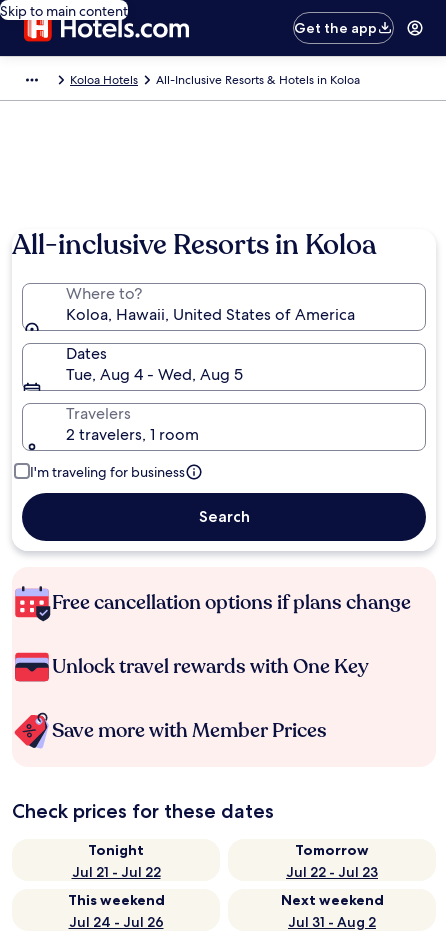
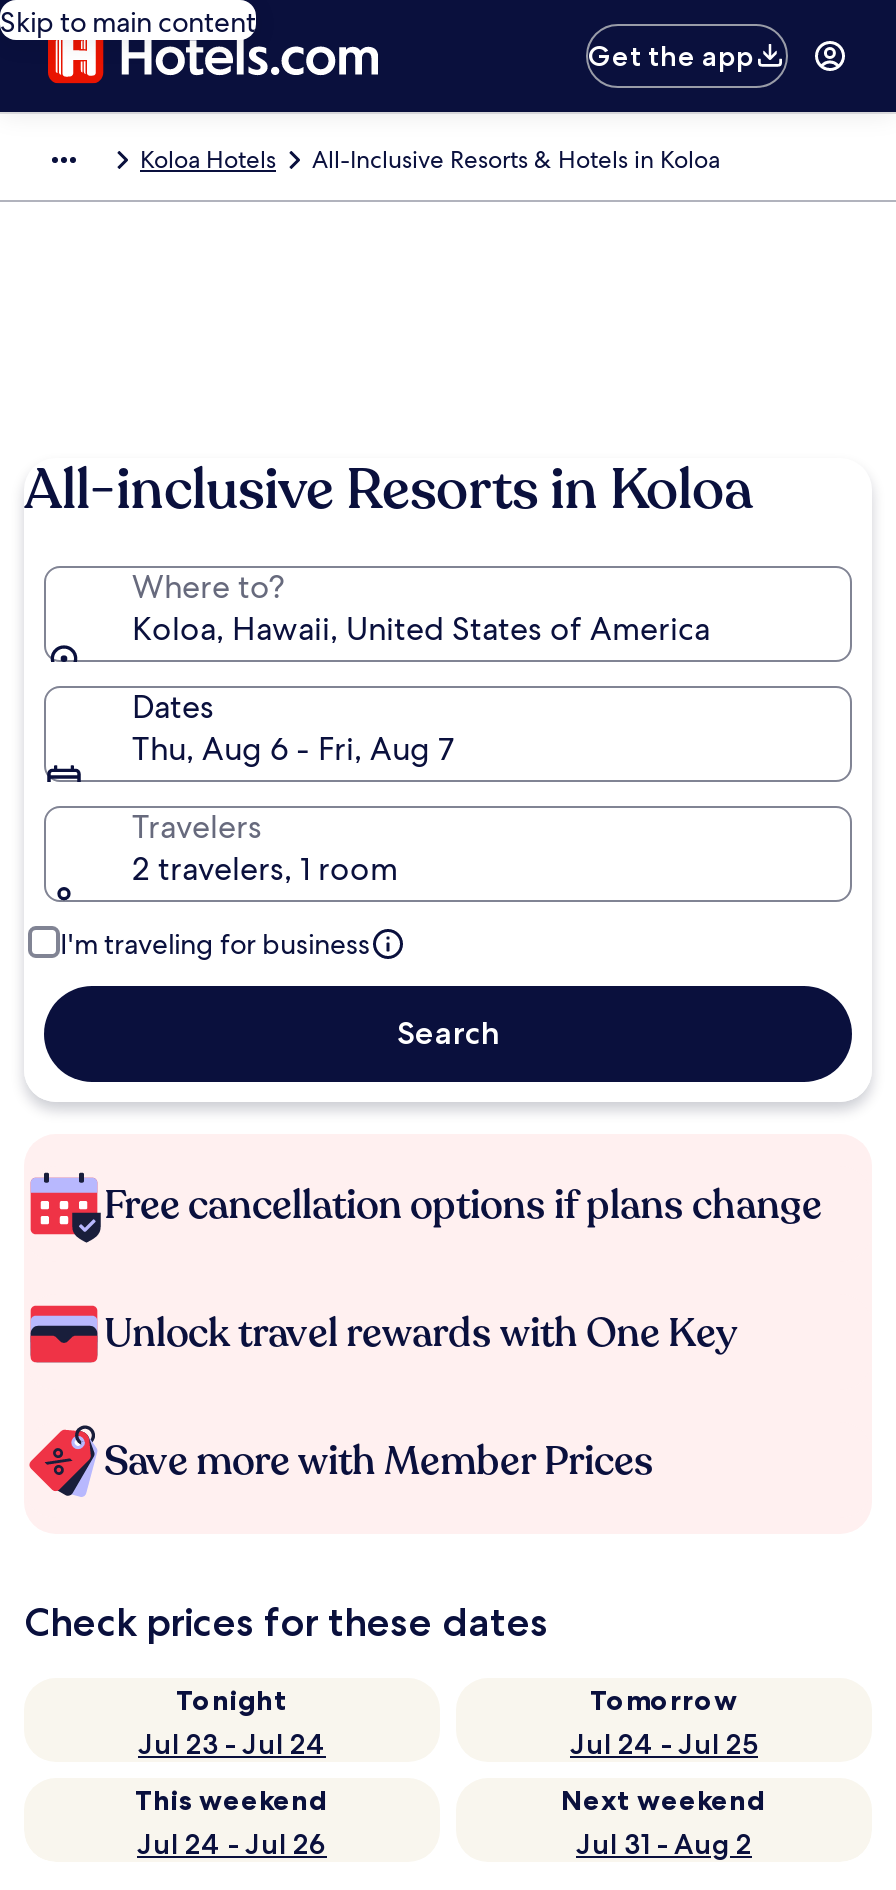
- Tue, Aug 4 - Wed, Aug 5
+ Thu, Aug 6 - Fri, Aug 7

- Jul 21 - Jul 22
+ Jul 23 - Jul 24

- Jul 22 - Jul 23
+ Jul 24 - Jul 25
